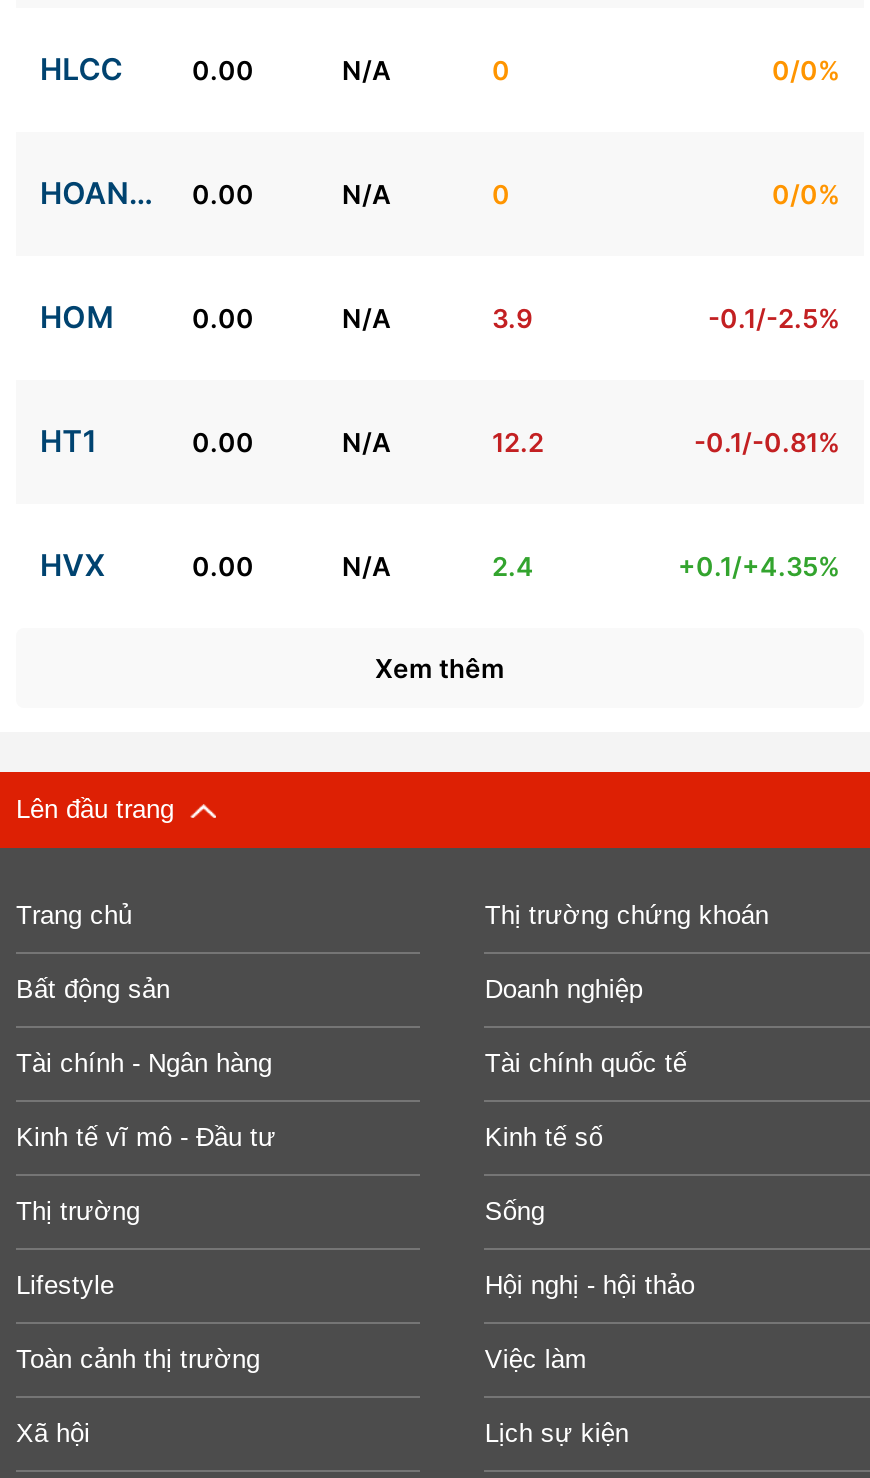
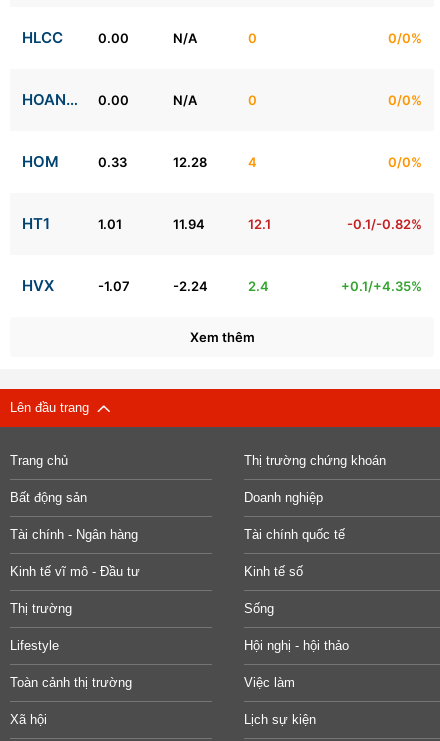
- 0.00
- N/A
- 3.9
- -0.1/-2.5%
+ 0.33
+ 12.28
+ 4
+ 0/0%

- 0.00
- N/A
- 12.2
- -0.1/-0.81%
+ 1.01
+ 11.94
+ 12.1
+ -0.1/-0.82%

- 0.00
- N/A
+ -1.07
+ -2.24
